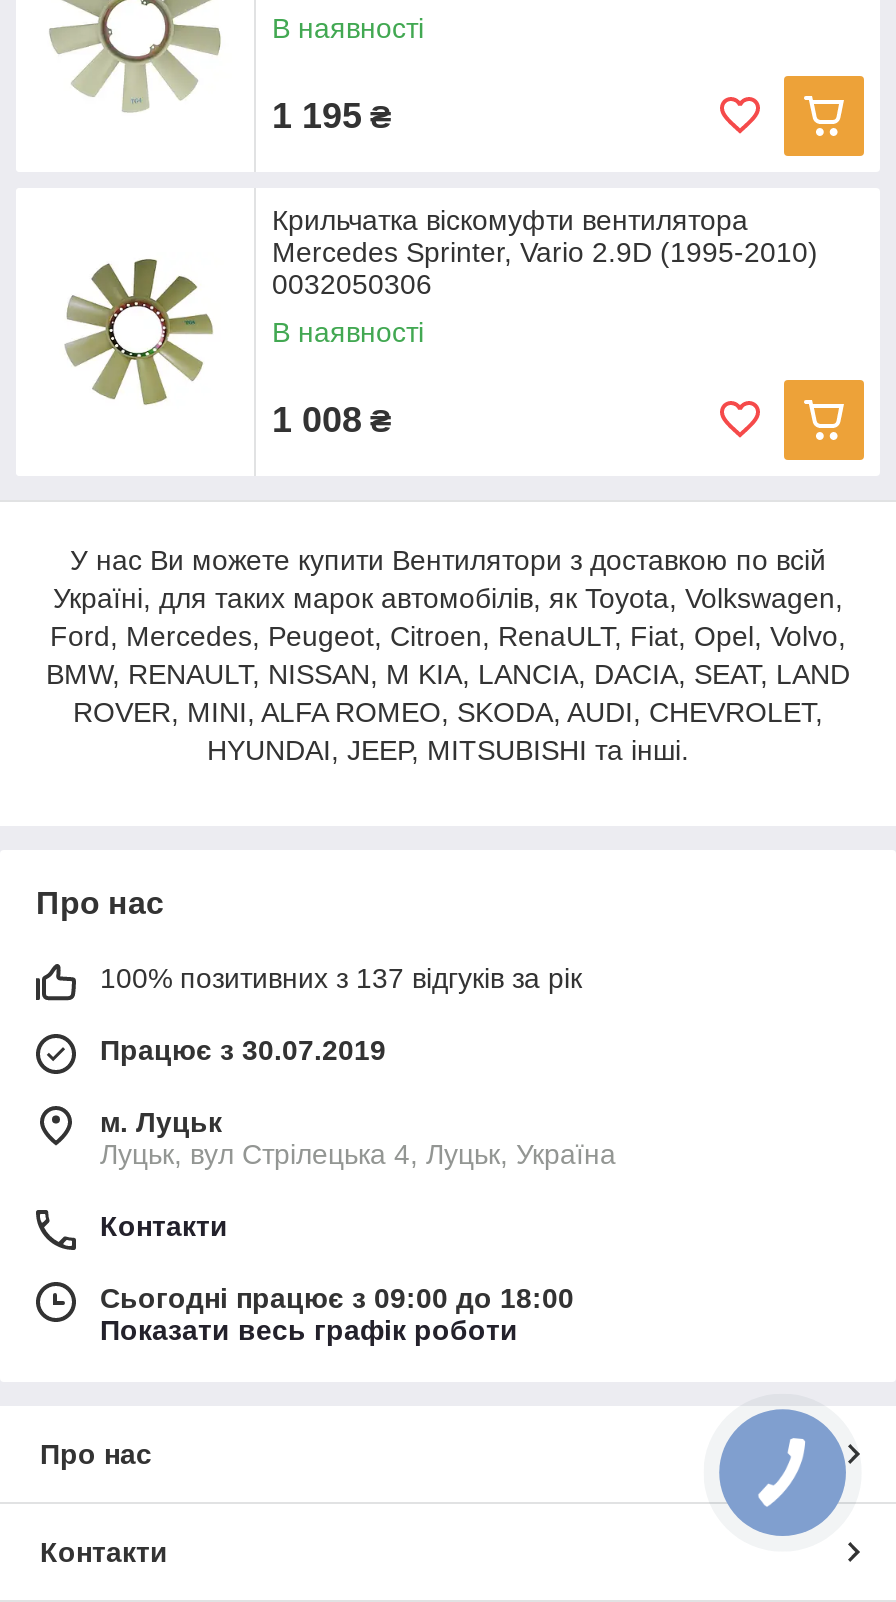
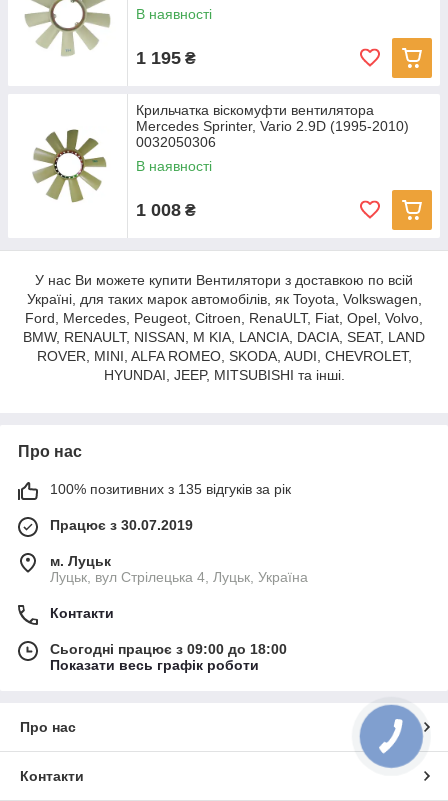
- 100% позитивних з 137 відгуків за рік
+ 100% позитивних з 135 відгуків за рік
